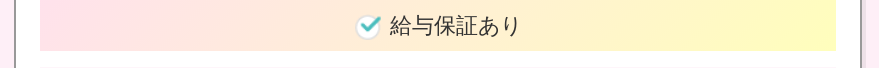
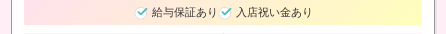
+ 入店祝い金あり
